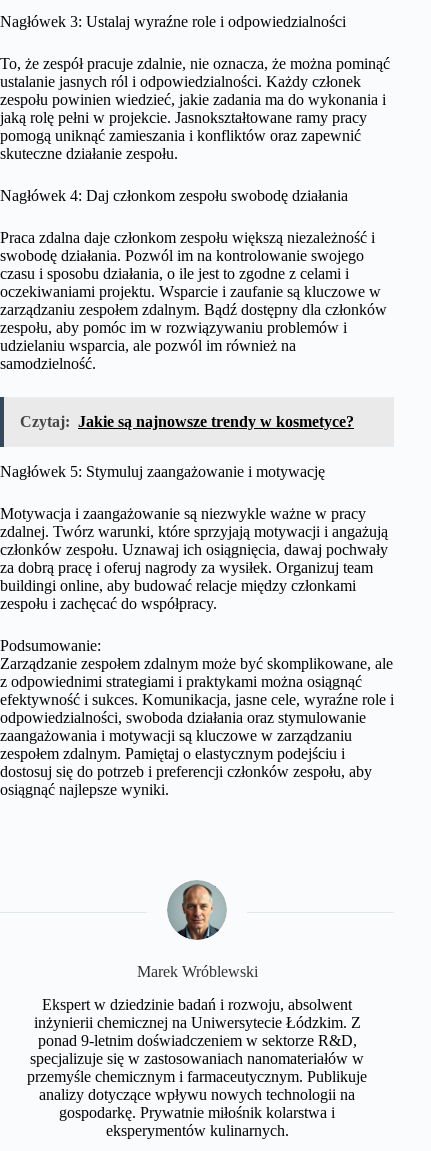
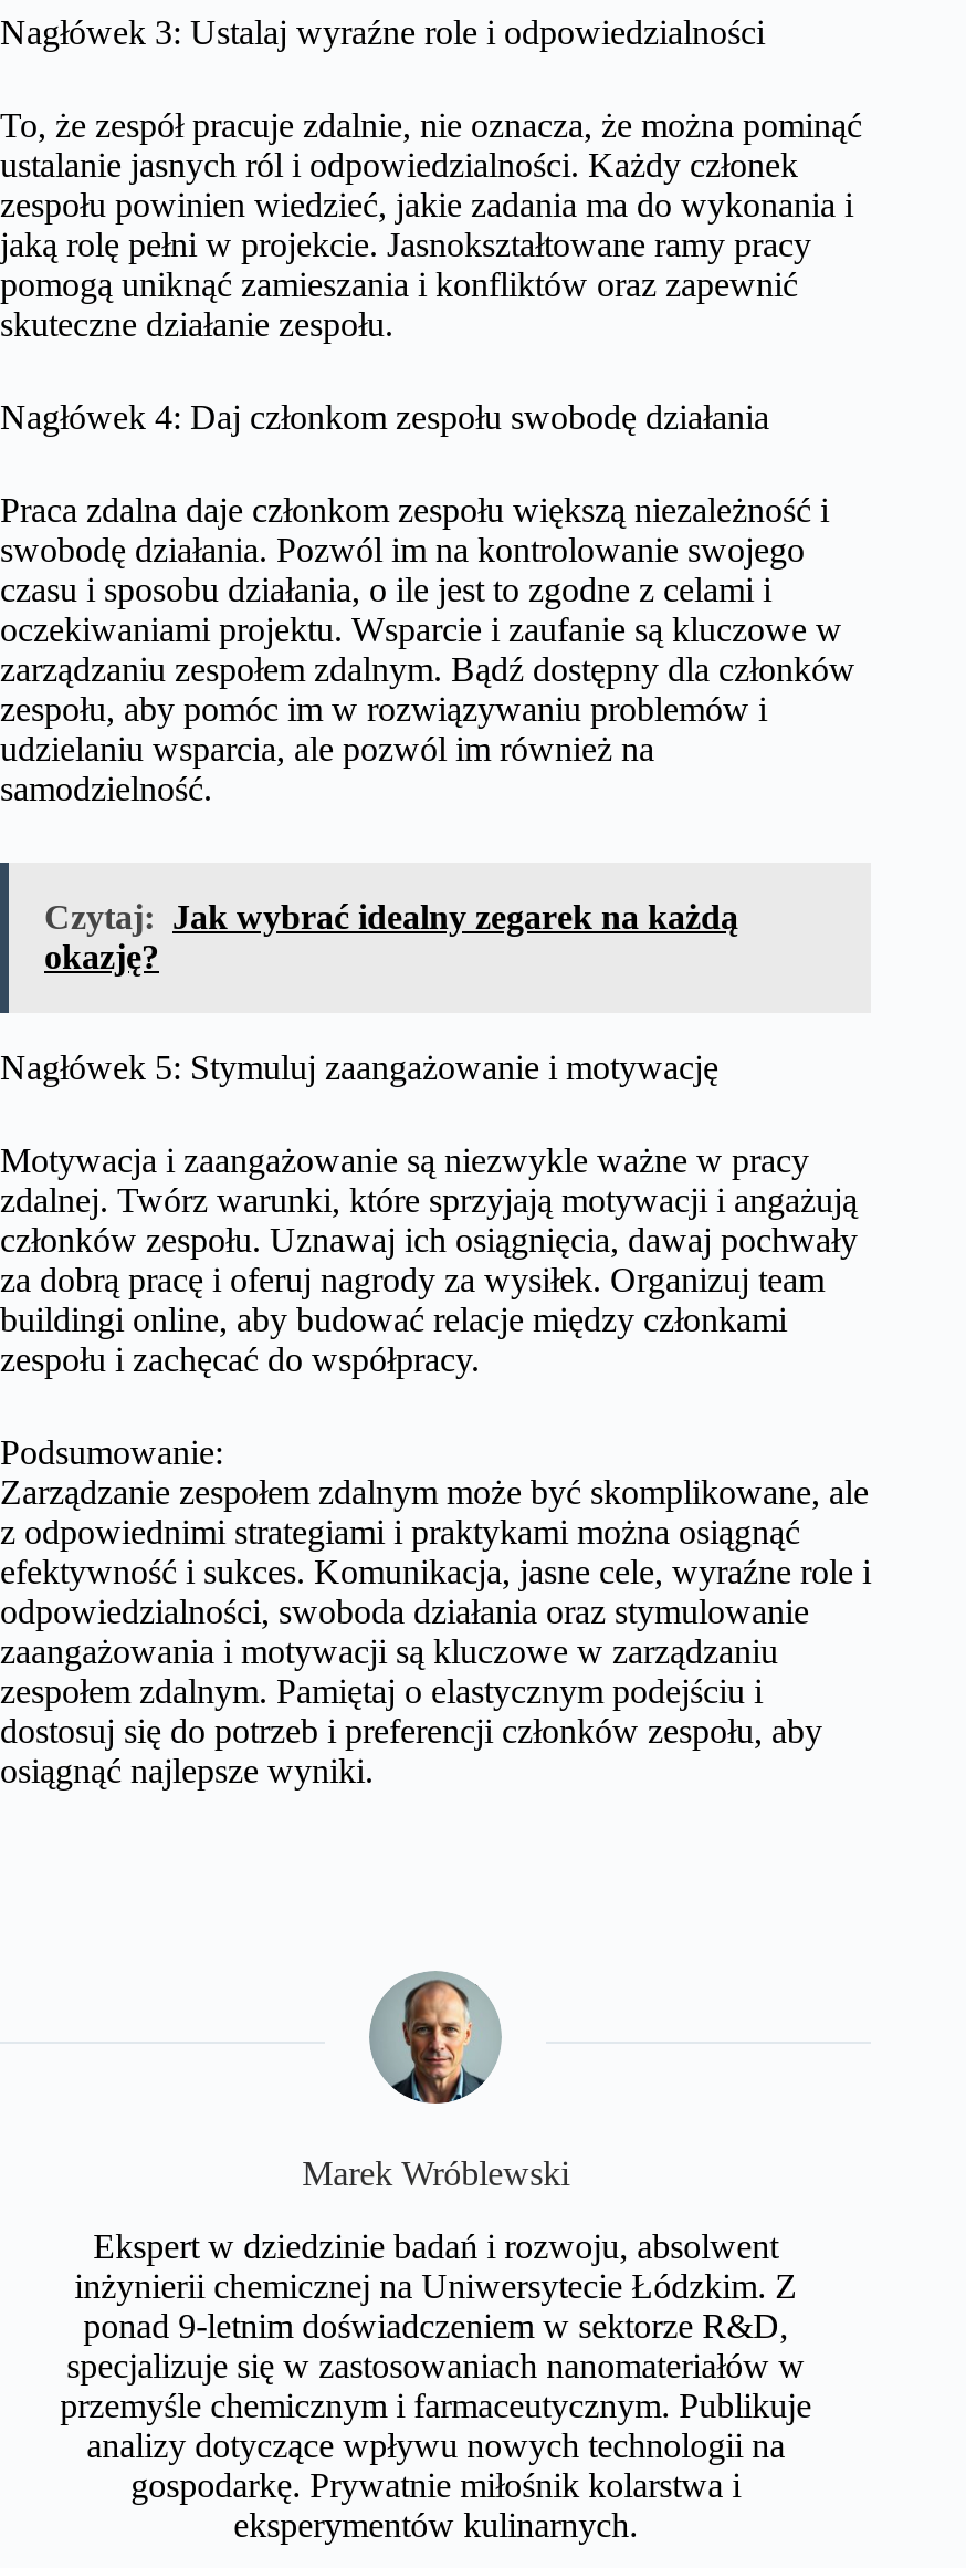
- Czytaj: Jakie są najnowsze trendy w kosmetyce?
+ Czytaj: Jak wybrać idealny zegarek na każdą
+ okazję?
